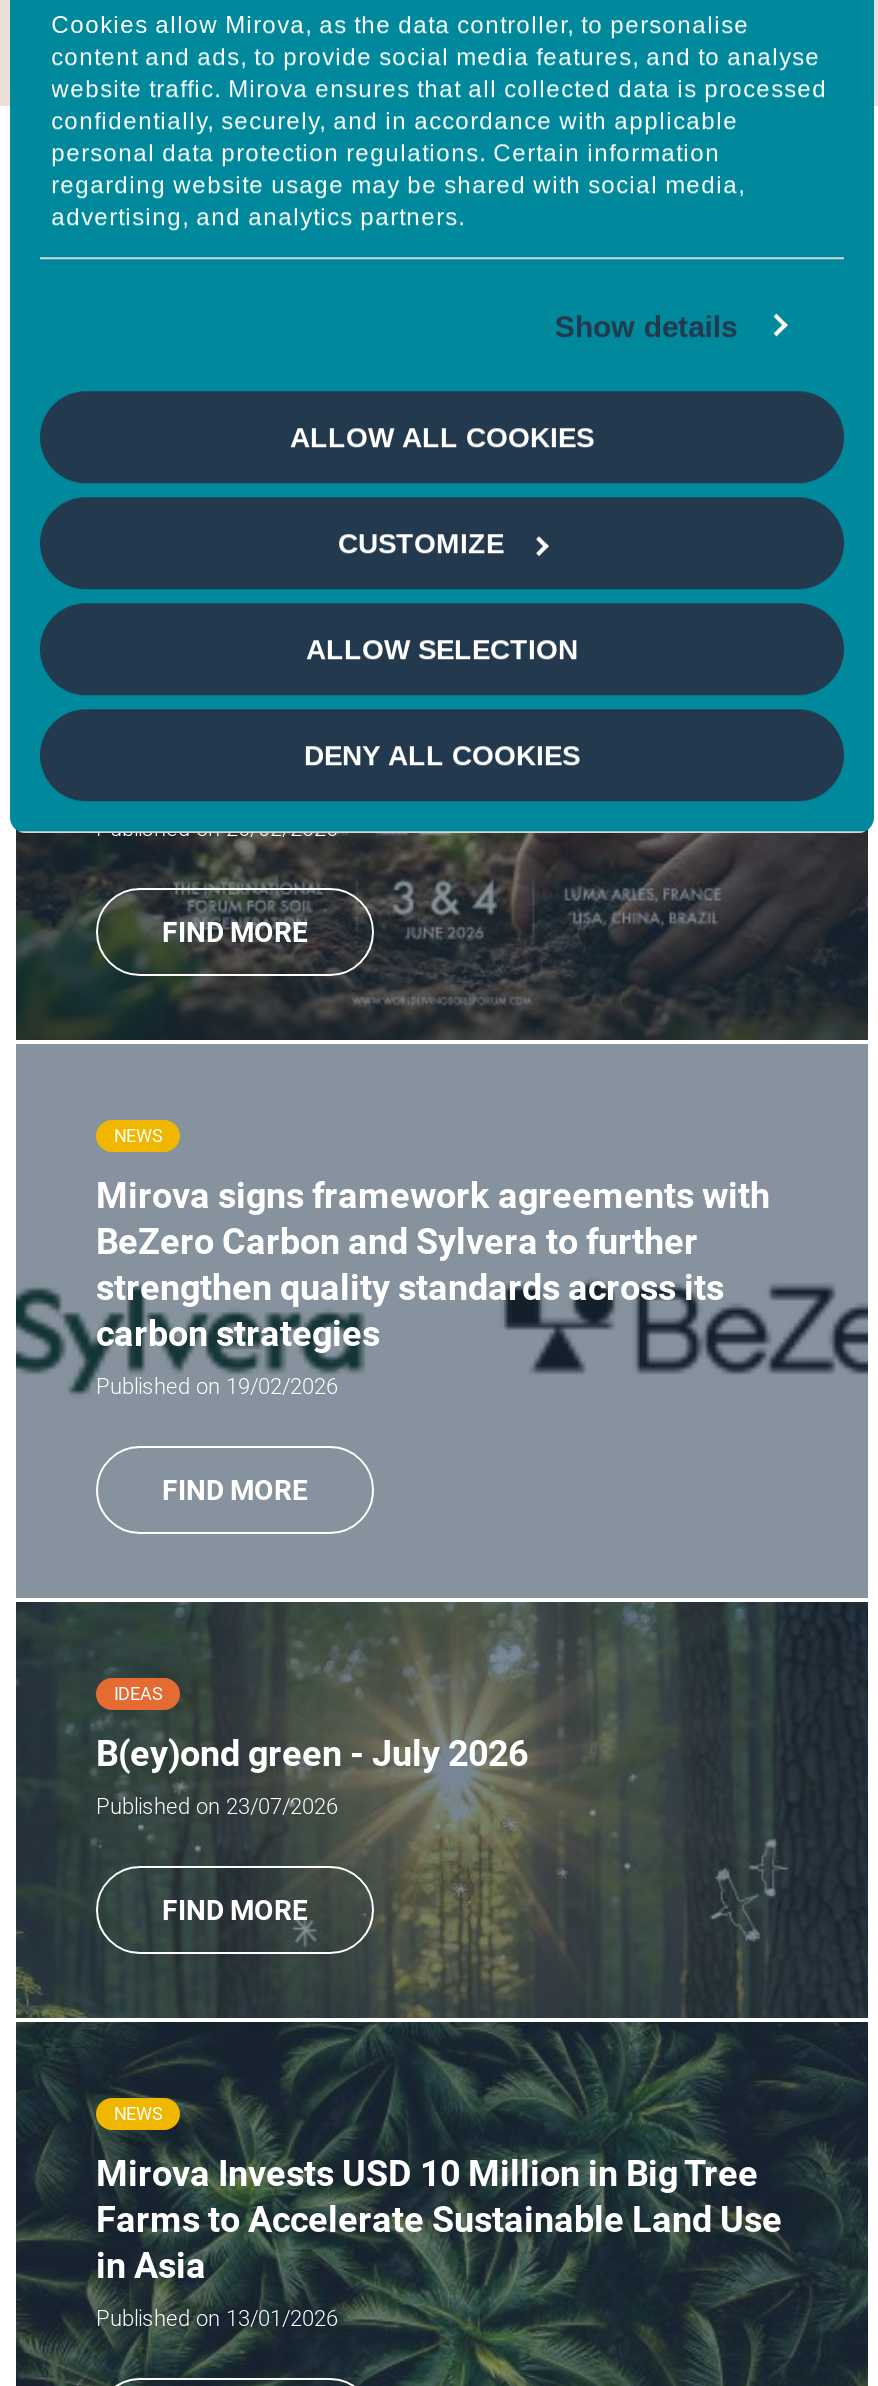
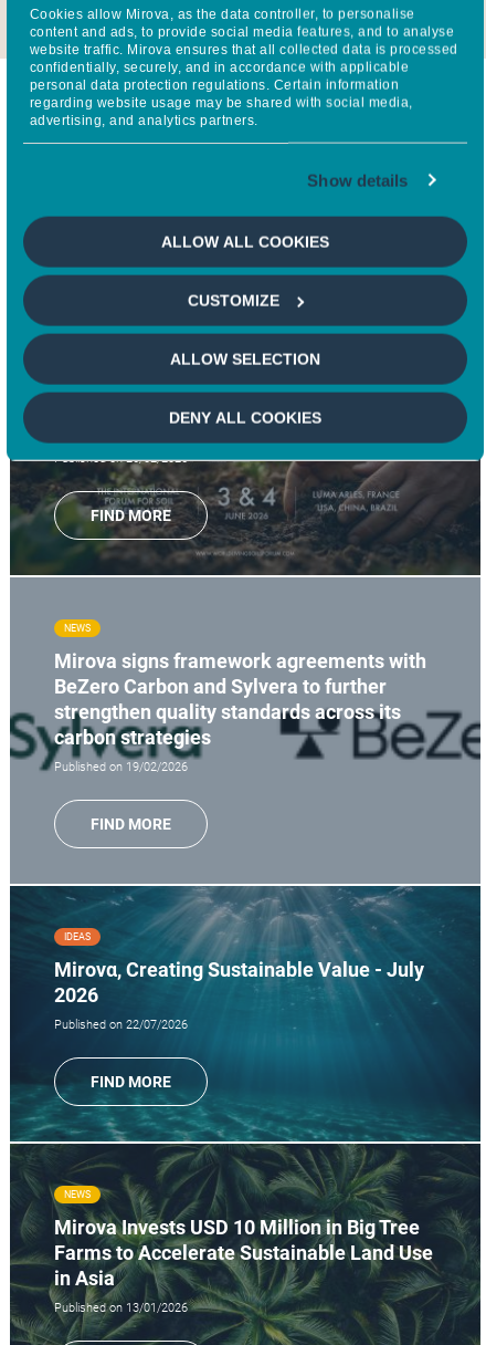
- [image]
- B(ey)ond green - July 2026
+ [image]
+ Mirovα, Creating Sustainable Value - July
+ 2026

- [image]
- Published on 23/07/2026
+ [image]
+ Published on 22/07/2026
